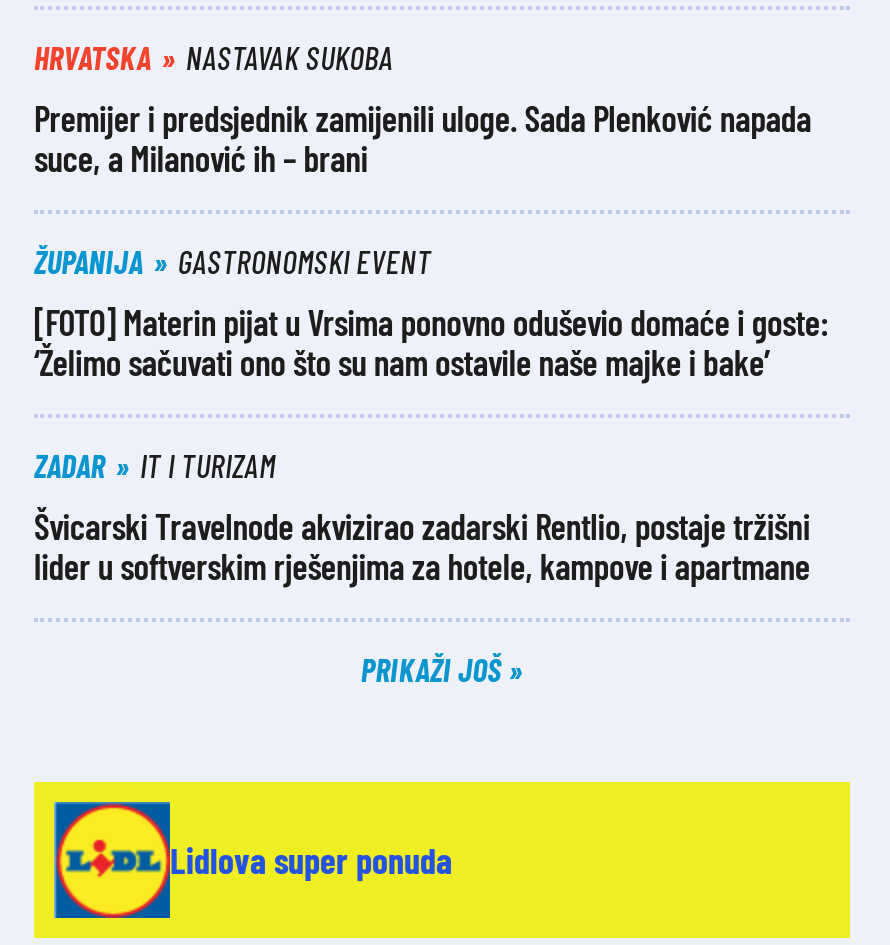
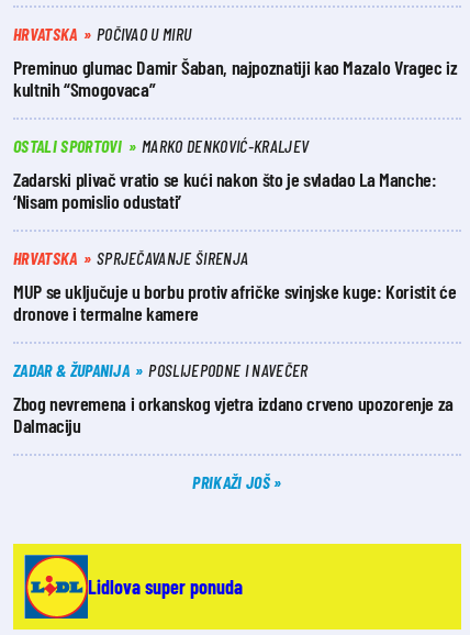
- NASTAVAK SUKOBA
- Premijer i predsjednik zamijenili uloge. Sada Plenković napada
- suce, a Milanović ih – brani
- ŽUPANIJA
- GASTRONOMSKI EVENT
- [FOTO] Materin pijat u Vrsima ponovno oduševio domaće i goste:
- ‘Želimo sačuvati ono što su nam ostavile naše majke i bake’
- ZADAR
- IT I TURIZAM
- Švicarski Travelnode akvizirao zadarski Rentlio, postaje tržišni
- lider u softverskim rješenjima za hotele, kampove i apartmane
+ POČIVAO U MIRU
+ Preminuo glumac Damir Šaban, najpoznatiji kao Mazalo Vragec iz
+ kultnih “Smogovaca”
+ OSTALI SPORTOVI
+ MARKO DENKOVIĆ-KRALJEV
+ Zadarski plivač vratio se kući nakon što je svladao La Manche:
+ ‘Nisam pomislio odustati’
+ HRVATSKA
+ SPRJEČAVANJE ŠIRENJA
+ MUP se uključuje u borbu protiv afričke svinjske kuge: Koristit će
+ dronove i termalne kamere
+ ZADAR & ŽUPANIJA
+ POSLIJEPODNE I NAVEČER
+ Zbog nevremena i orkanskog vjetra izdano crveno upozorenje za
+ Dalmaciju
